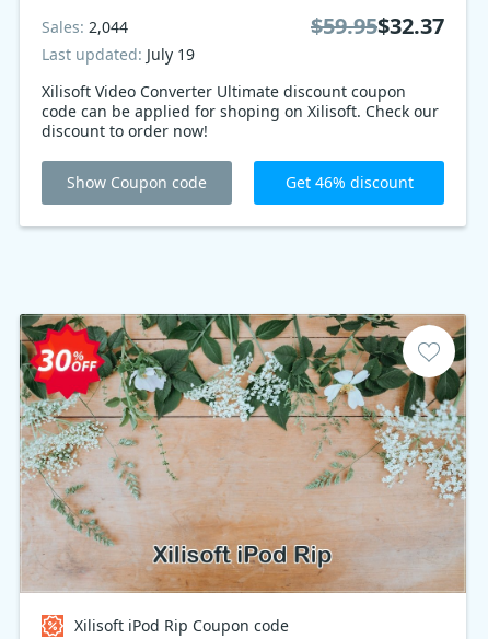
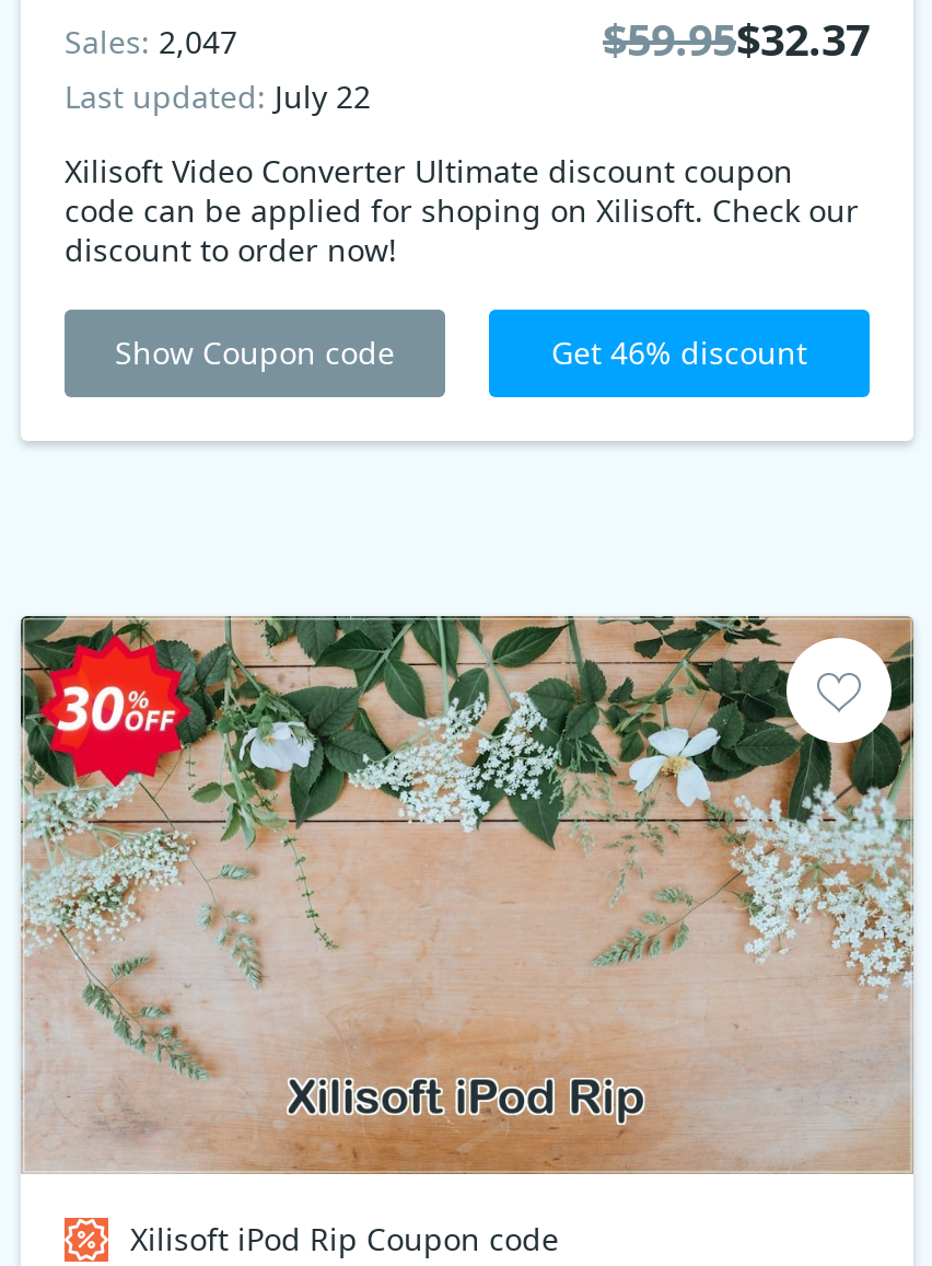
- Sales: 2,044
+ Sales: 2,047

- Last updated: July 19
+ Last updated: July 22
